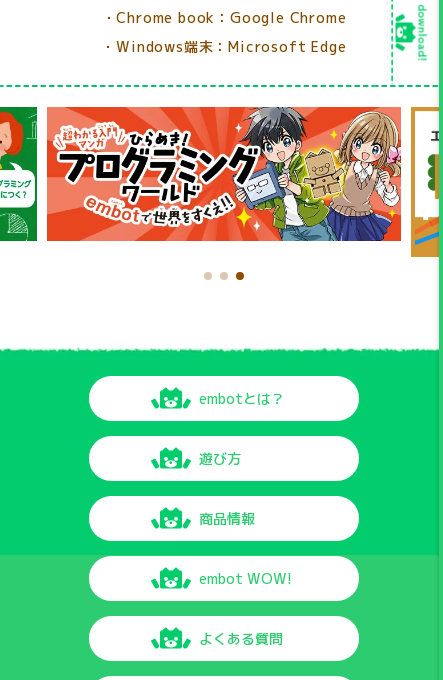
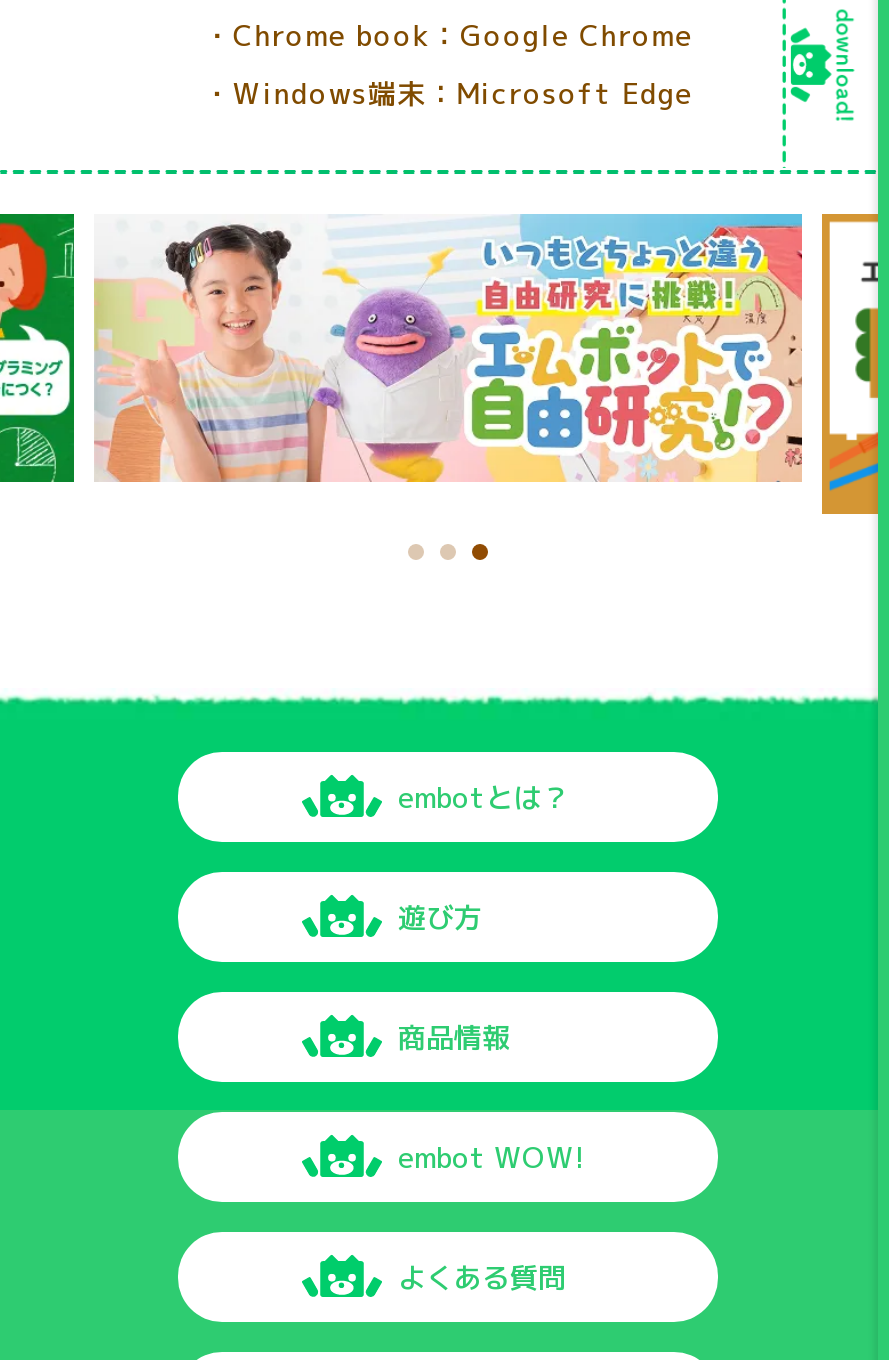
- [image]
+ [image]
